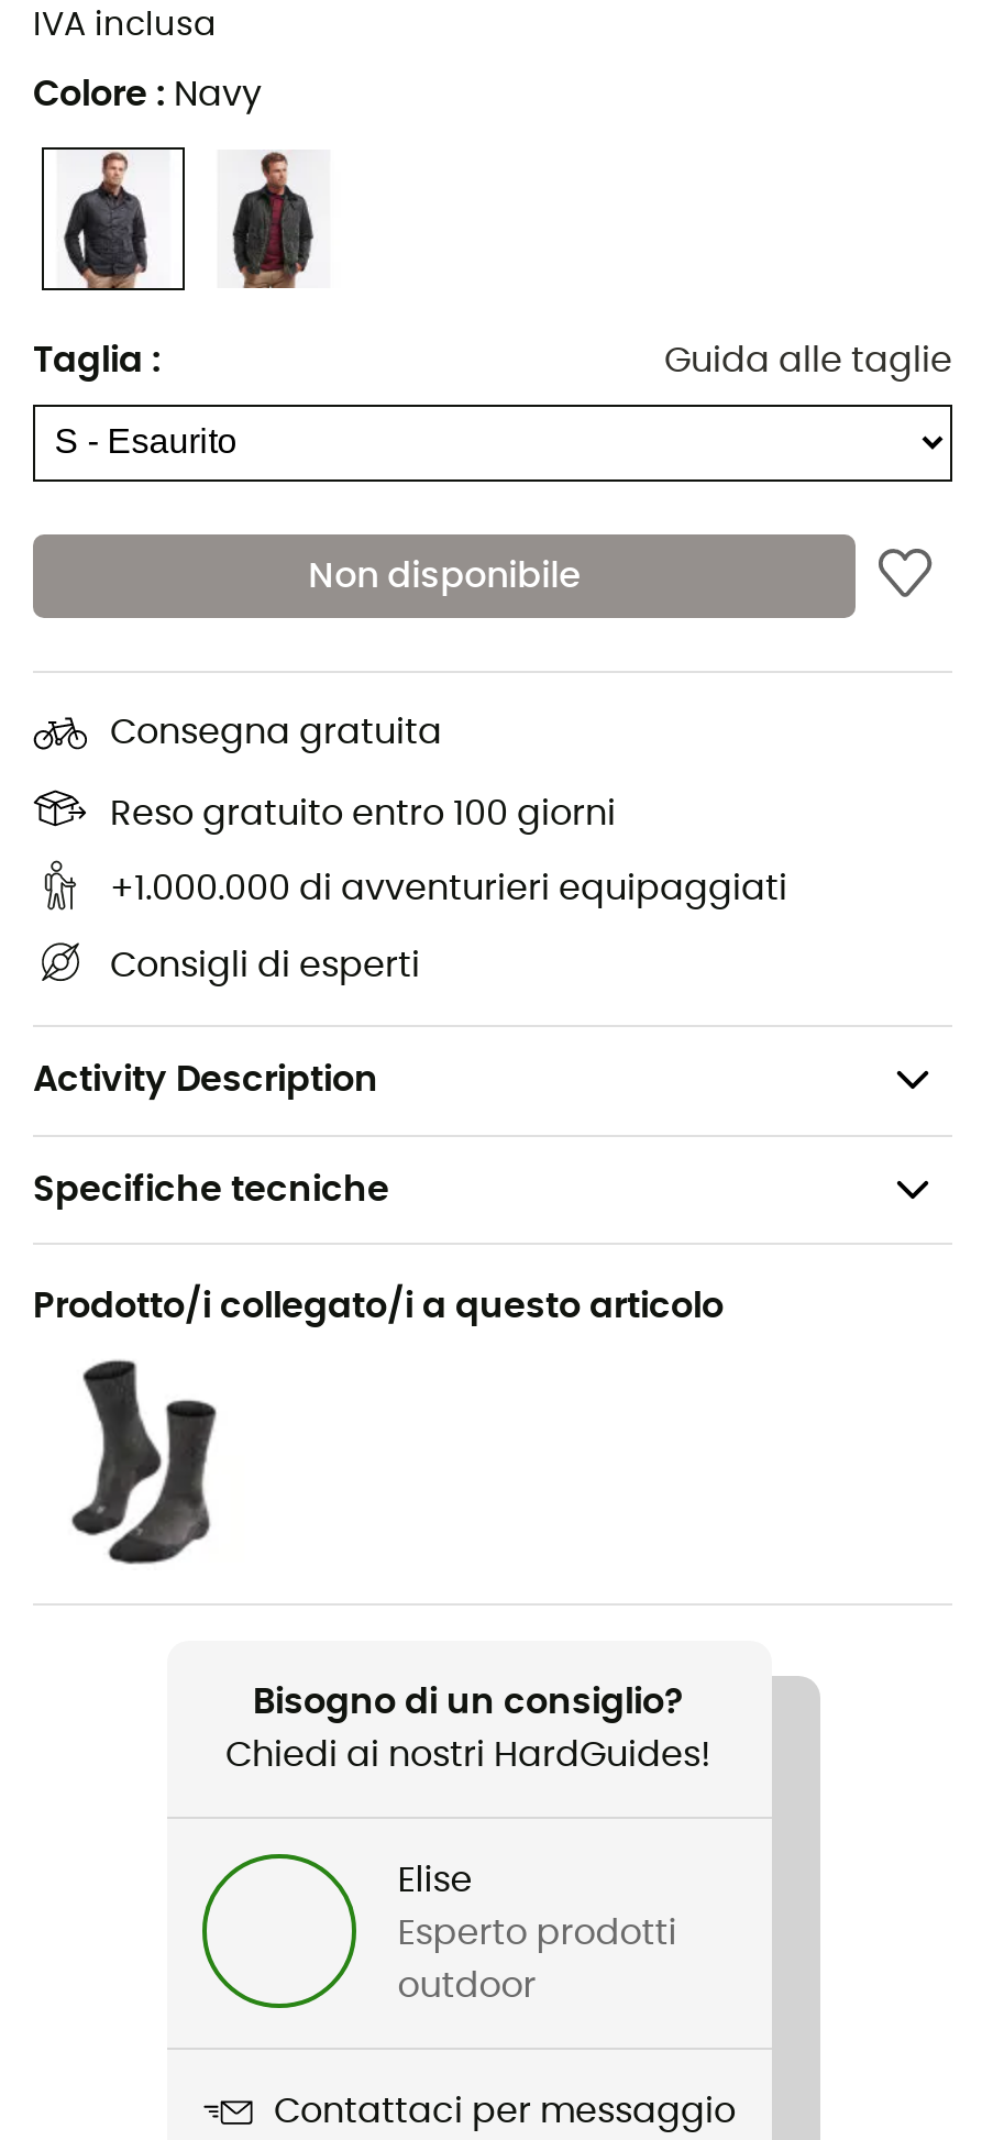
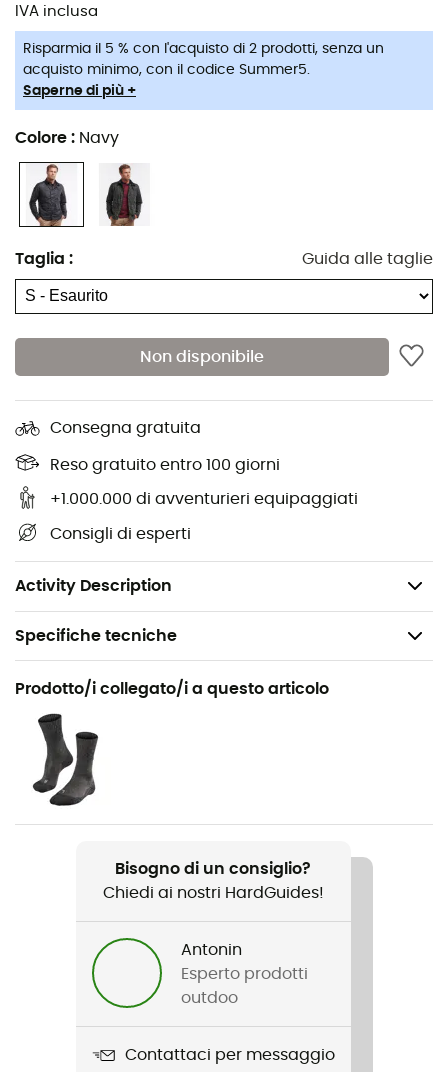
+ [image]
+ Risparmia il 5 % con l'acquisto di 2 prodotti, senza un
+ acquisto minimo, con il codice Summer5.
+ Saperne di più +

- Elise
+ Antonin

- outdoor
+ outdoo
